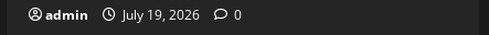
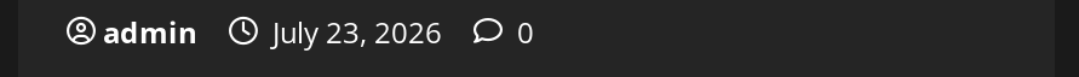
- admin July 19, 2026 0
+ admin July 23, 2026 0
